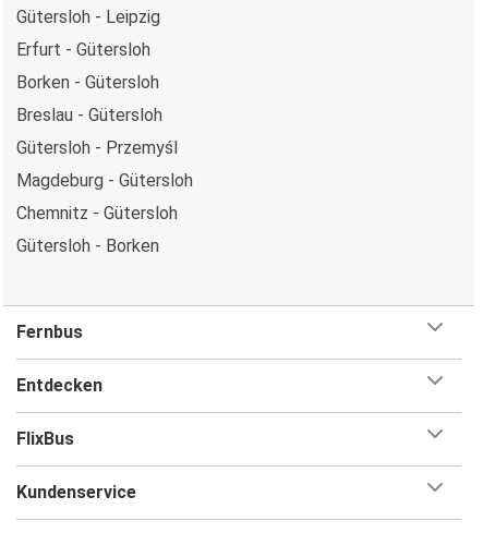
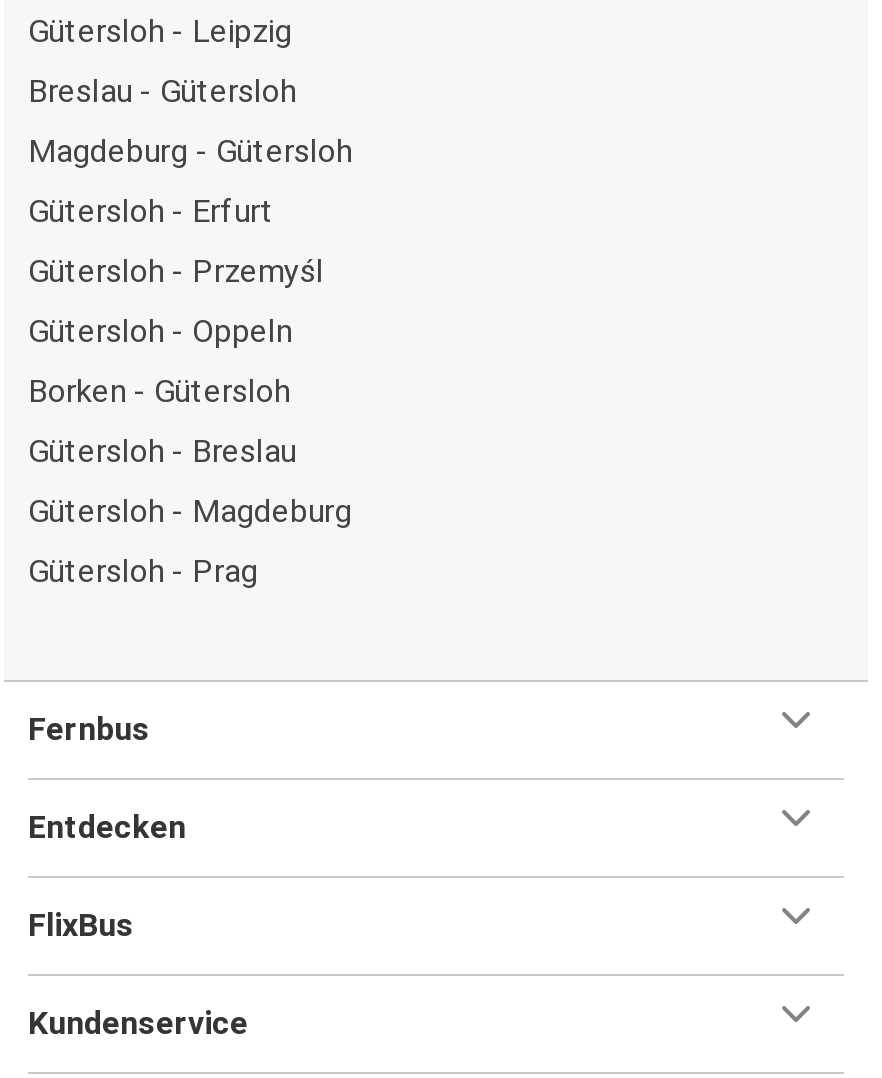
- Erfurt - Gütersloh
+ Gütersloh - Erfurt
+ Gütersloh - Oppeln

moved down: Borken - Gütersloh

moved up: Breslau - Gütersloh | Gütersloh - Przemyśl | Magdeburg - Gütersloh

- Chemnitz - Gütersloh
- Gütersloh - Borken
+ Gütersloh - Breslau
+ Gütersloh - Magdeburg
+ Gütersloh - Prag
